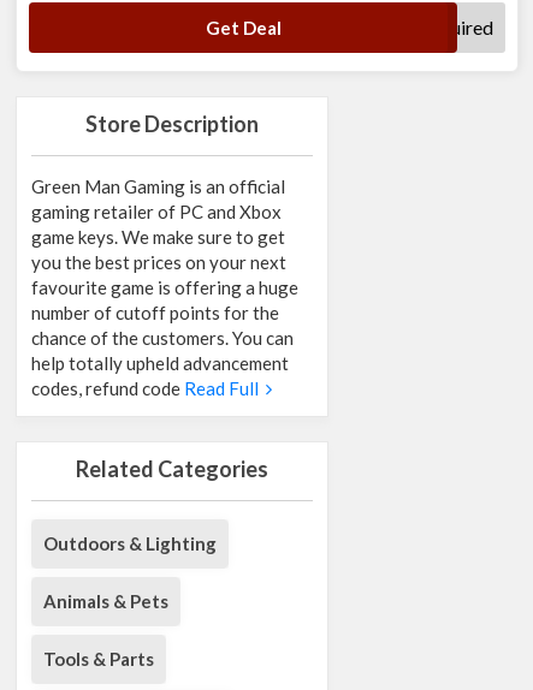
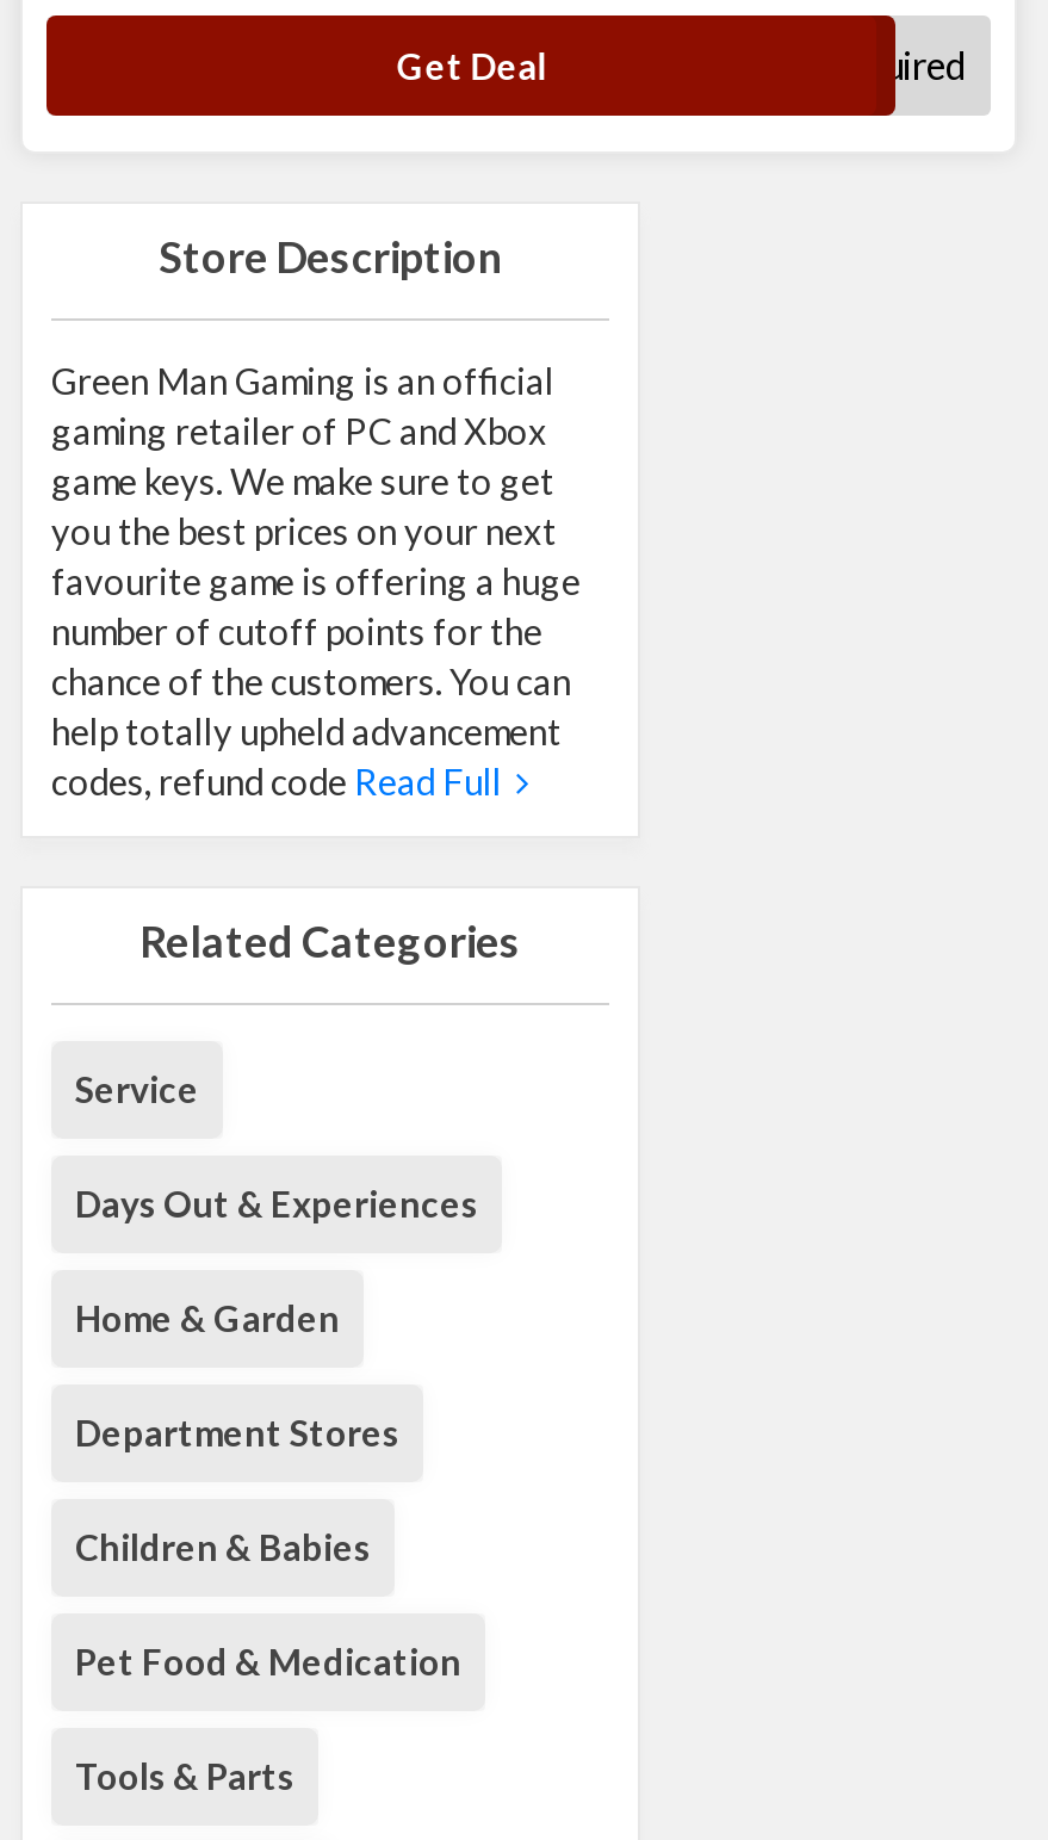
- Outdoors & Lighting
- Animals & Pets
+ Service
+ Days Out & Experiences
+ Home & Garden
+ Department Stores
+ Children & Babies
+ Pet Food & Medication
